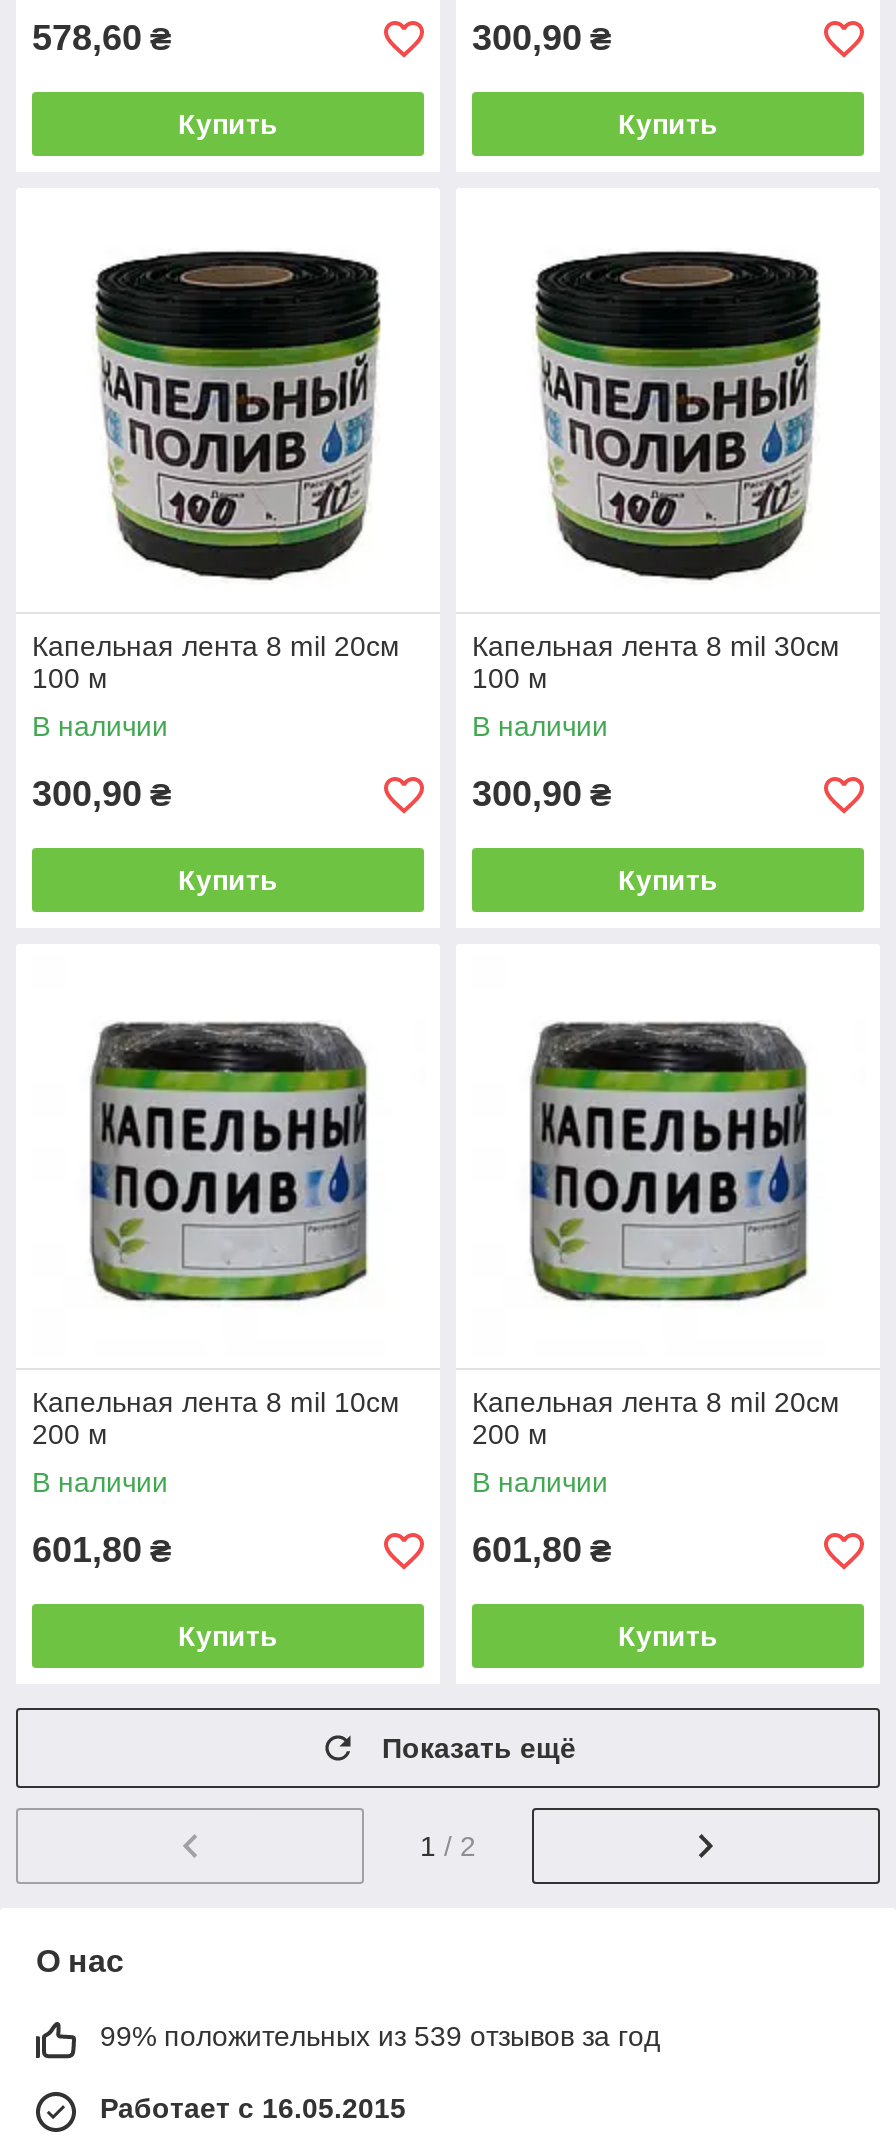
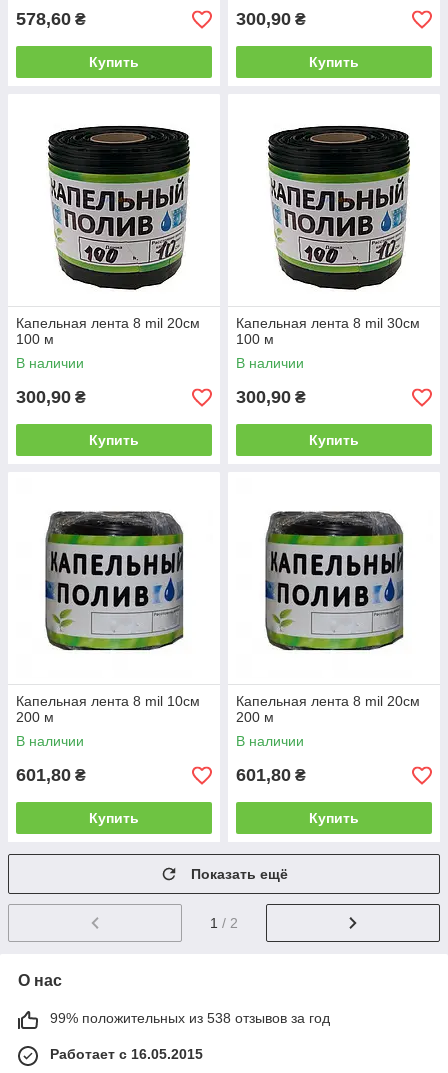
- 99% положительных из 539 отзывов за год
+ 99% положительных из 538 отзывов за год
